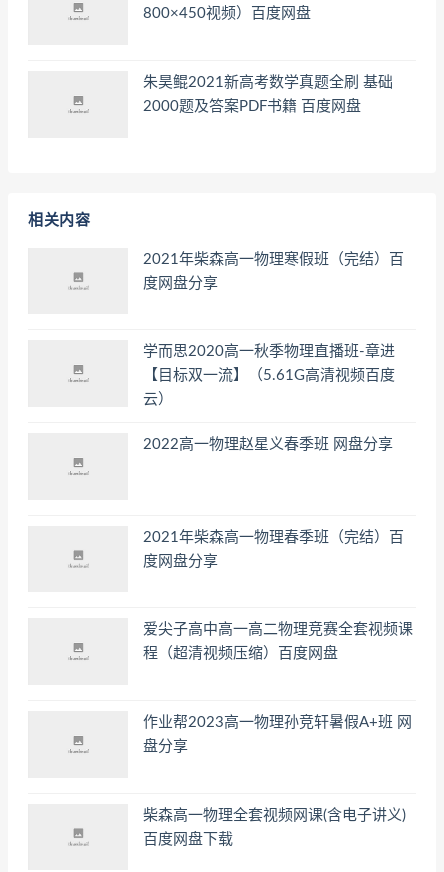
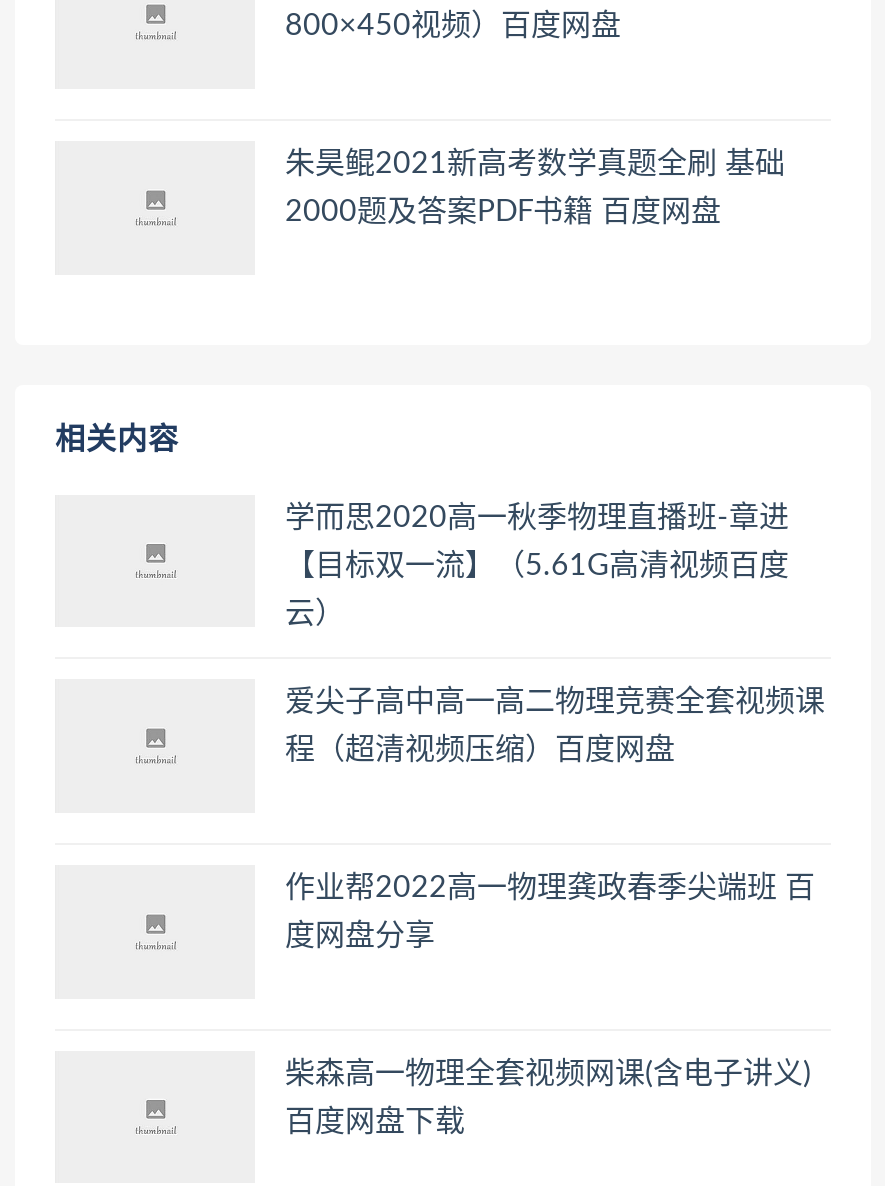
- 2021年柴森高一物理寒假班（完结）百
- 度网盘分享

- 2022高一物理赵星义春季班 网盘分享

- 2021年柴森高一物理春季班（完结）百
- 度网盘分享

- 作业帮2023高一物理孙竞轩暑假A+班 网
+ 作业帮2022高一物理龚政春季尖端班 百

- 盘分享
+ 度网盘分享
